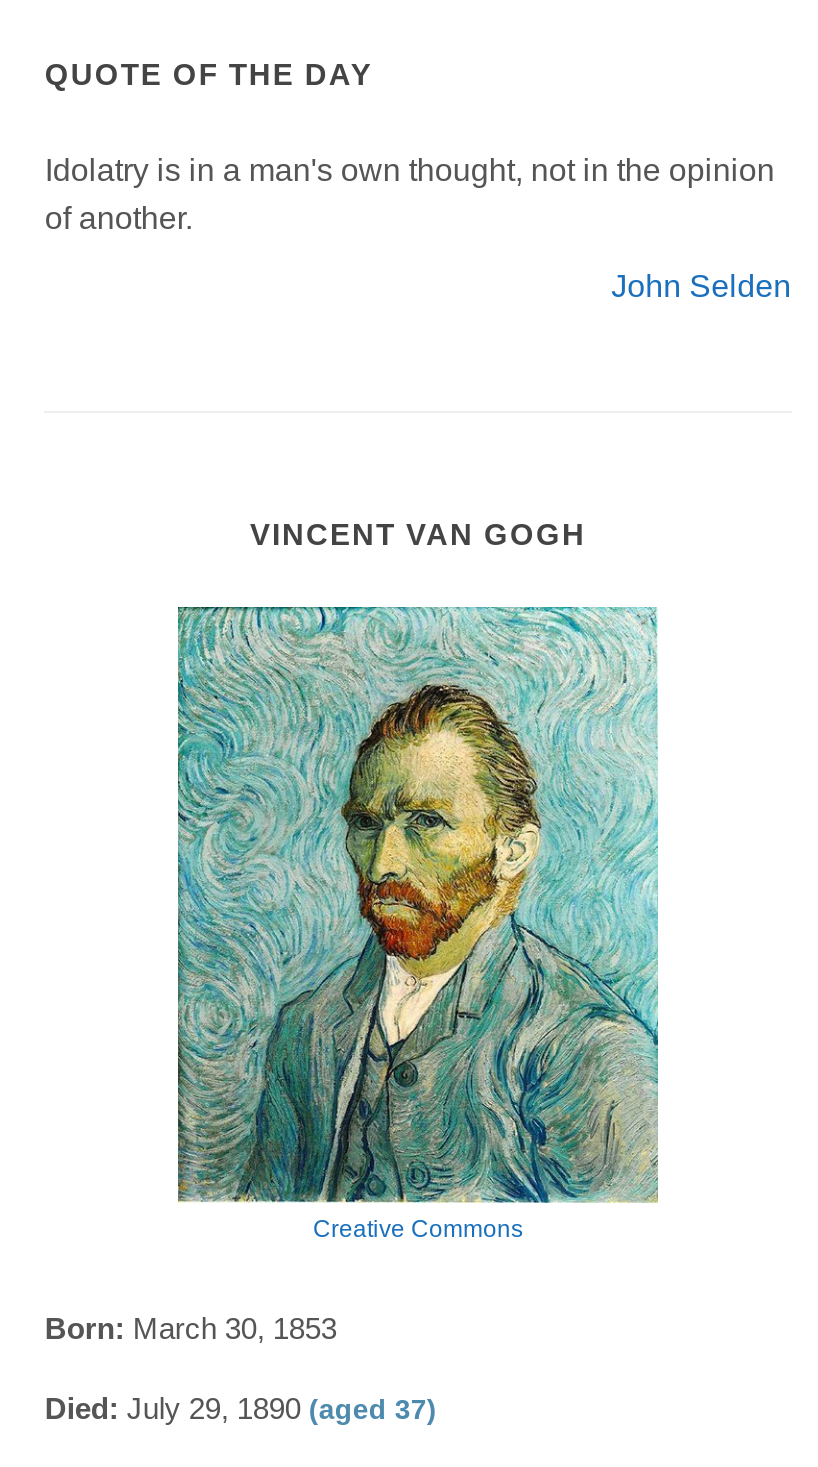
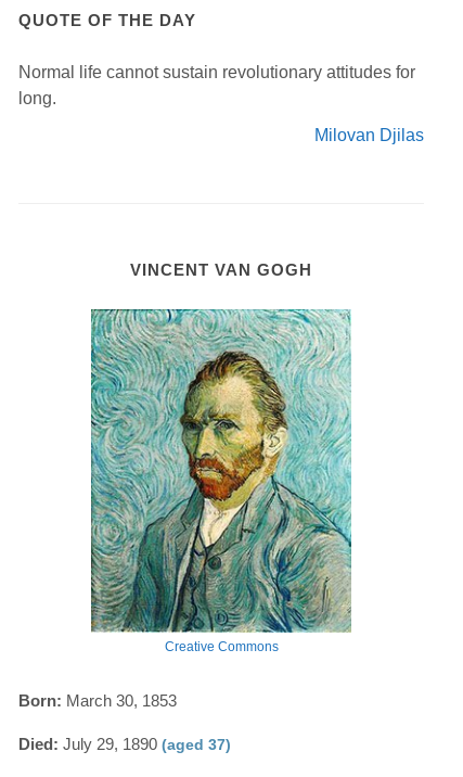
- Idolatry is in a man's own thought, not in the opinion
- of another.
+ Normal life cannot sustain revolutionary attitudes for
+ long.

- John Selden
+ Milovan Djilas
